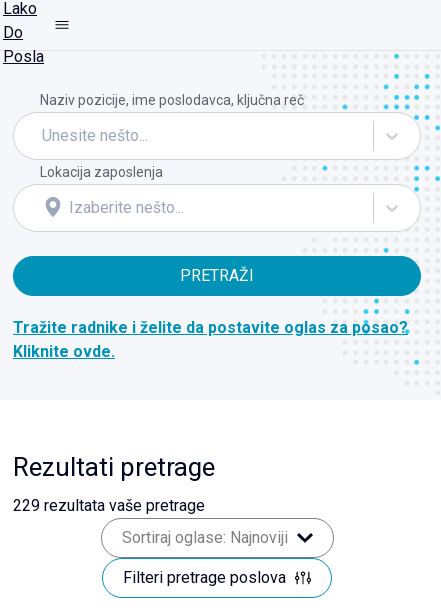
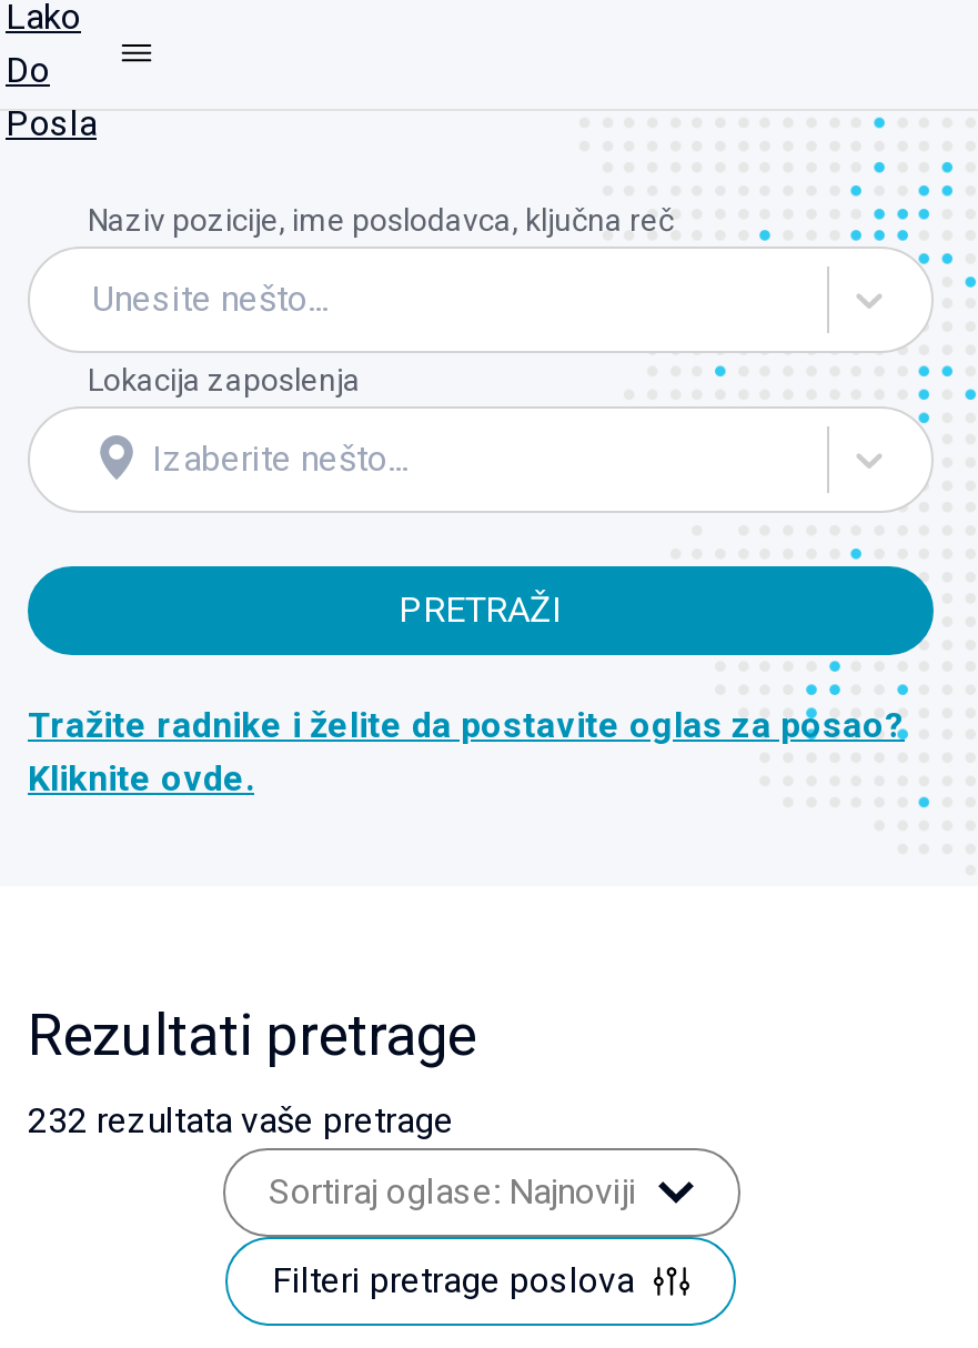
- 229 rezultata vaše pretrage
+ 232 rezultata vaše pretrage
